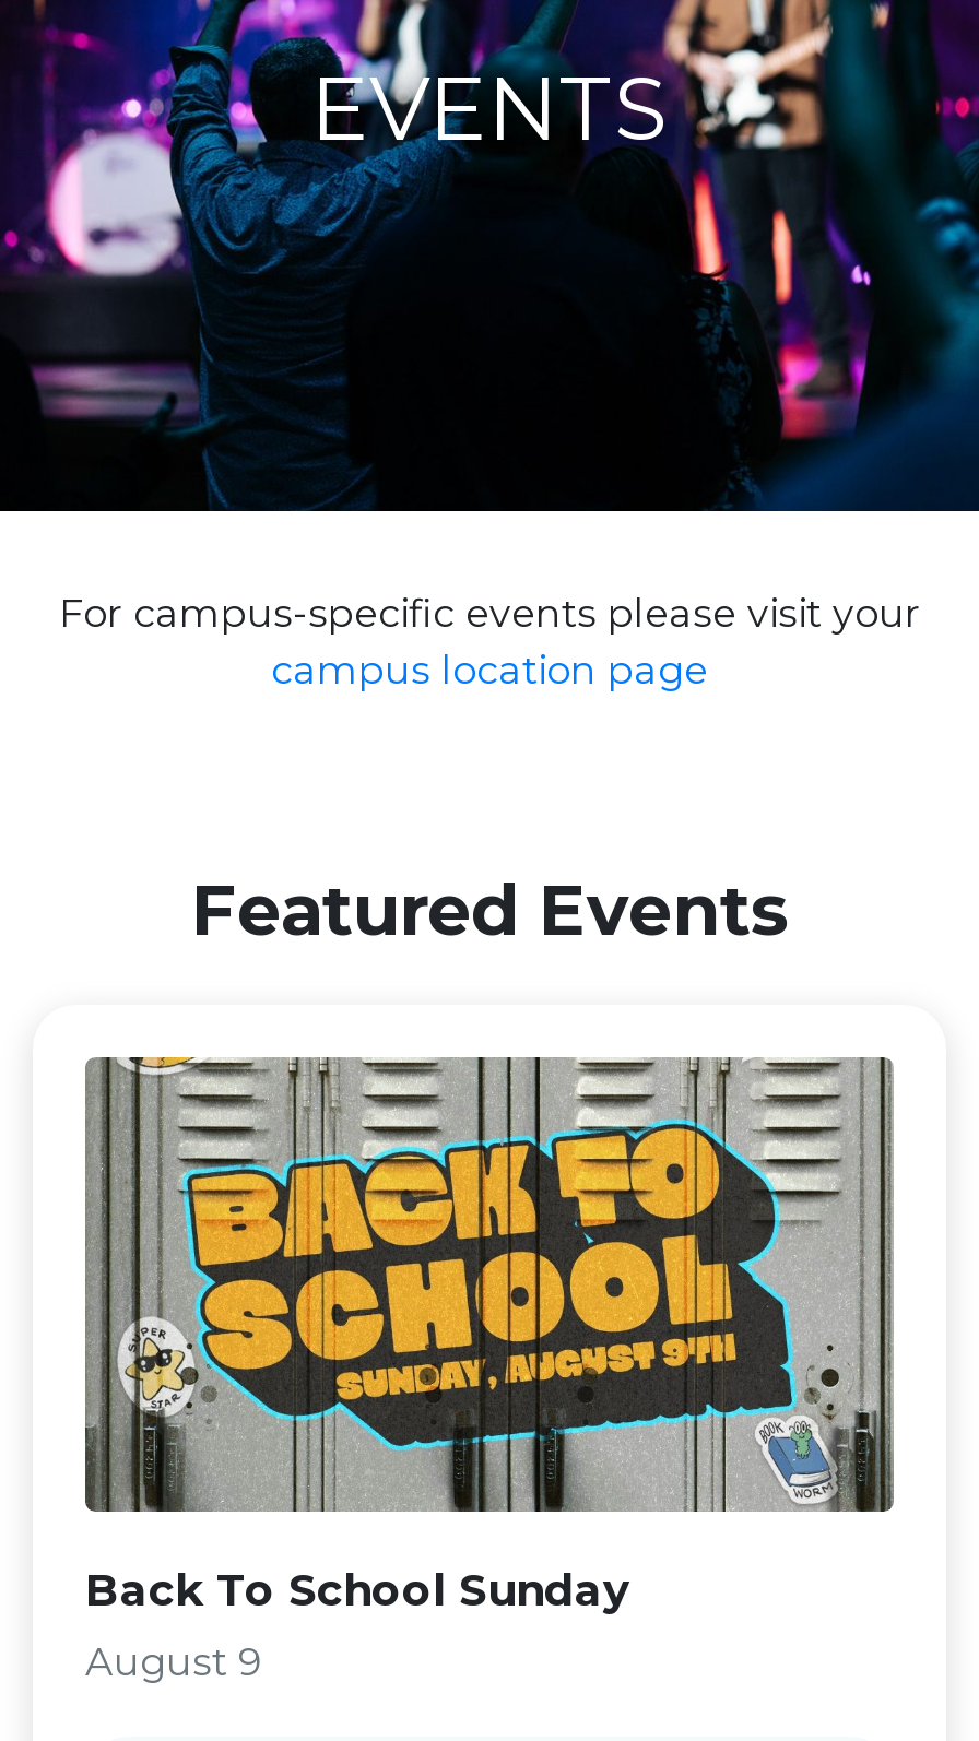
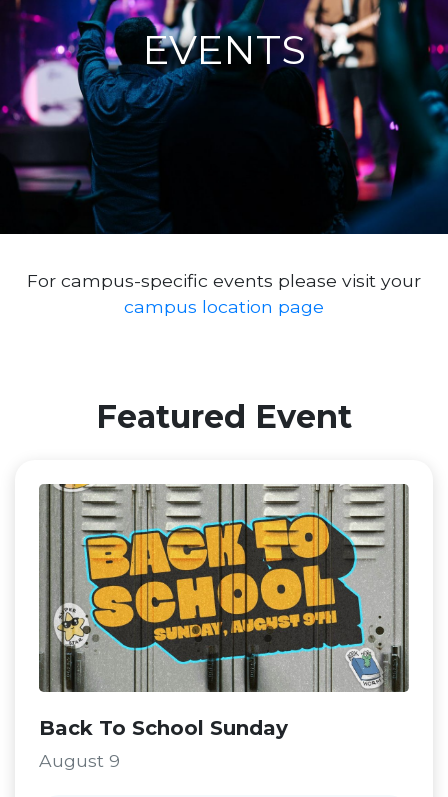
- Featured Events
+ Featured Event
